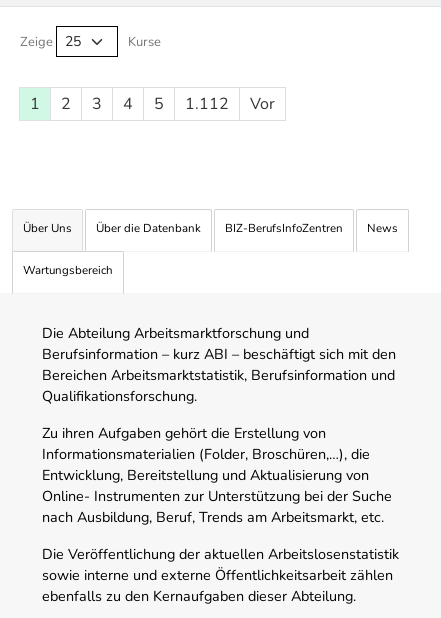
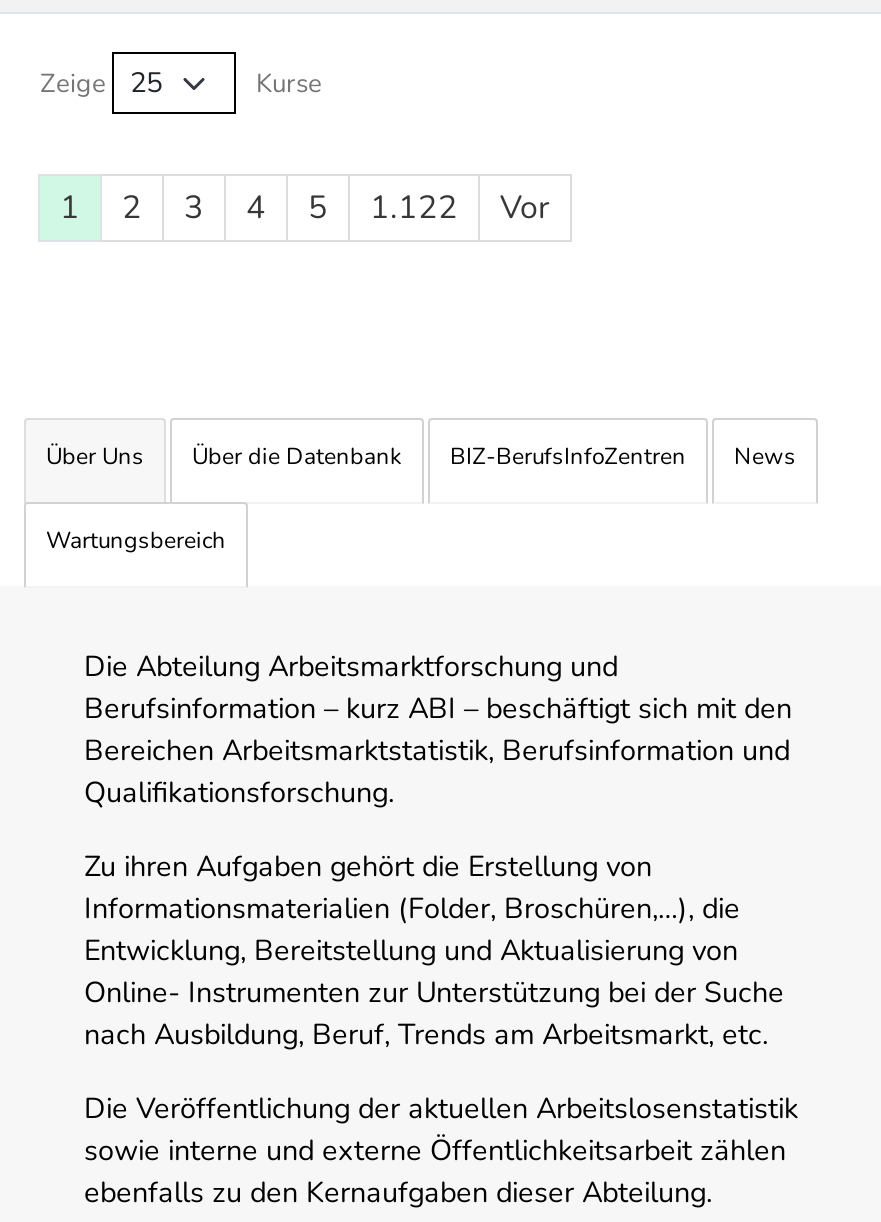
- 1 2 3 4 5 1.112 Vor
+ 1 2 3 4 5 1.122 Vor
